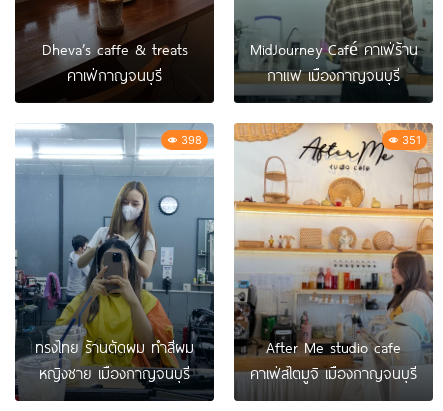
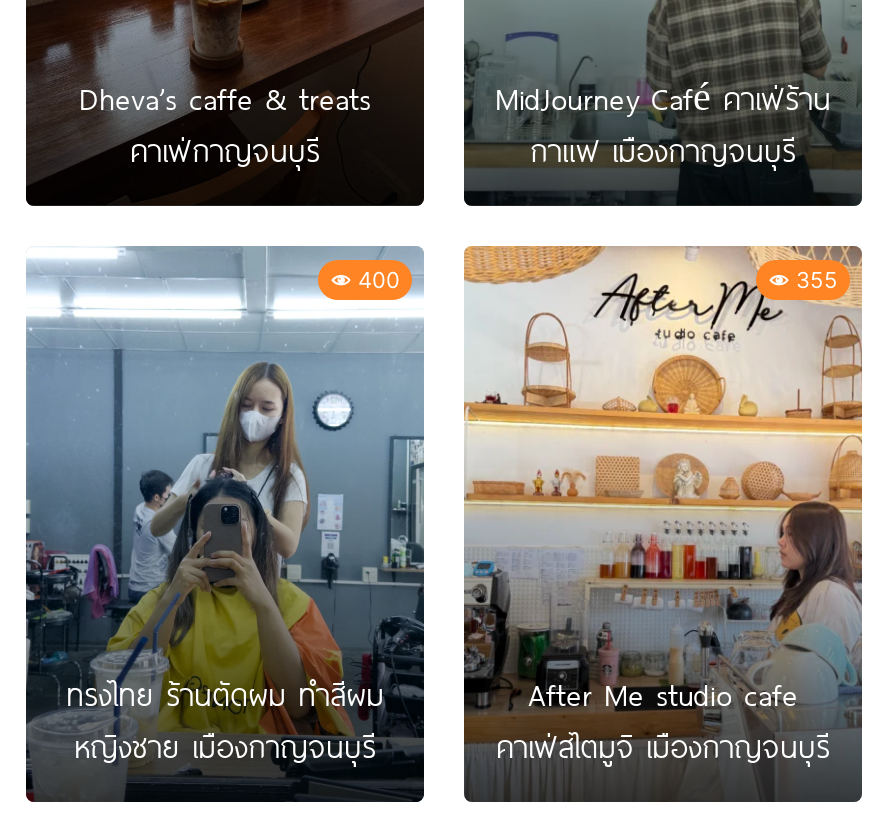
- 398
+ 400

- 351
+ 355
